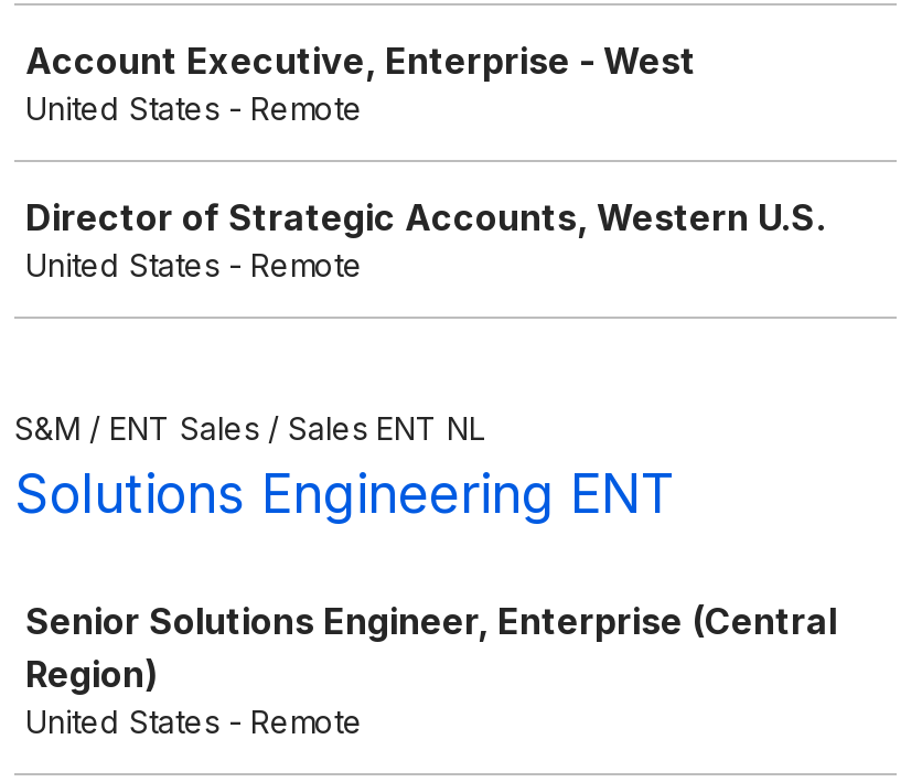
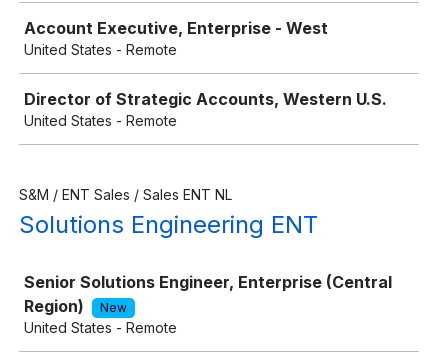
+ New
